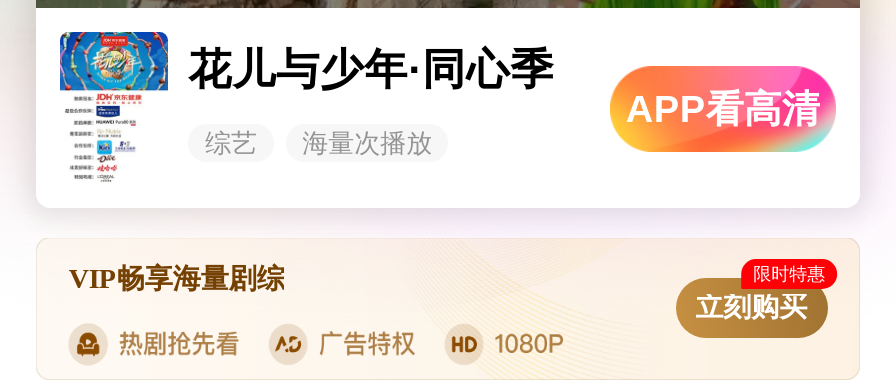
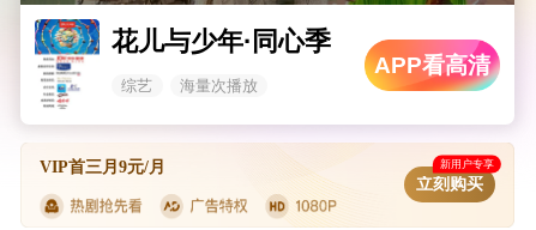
- VIP畅享海量剧综
- 限时特惠
+ VIP首三月9元/月
+ 新用户专享
